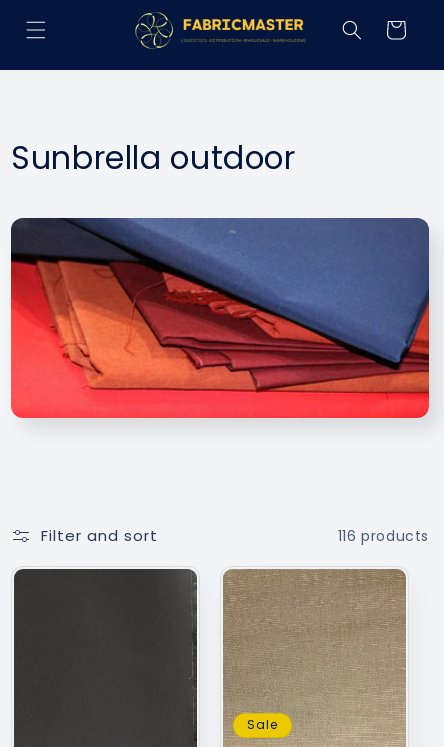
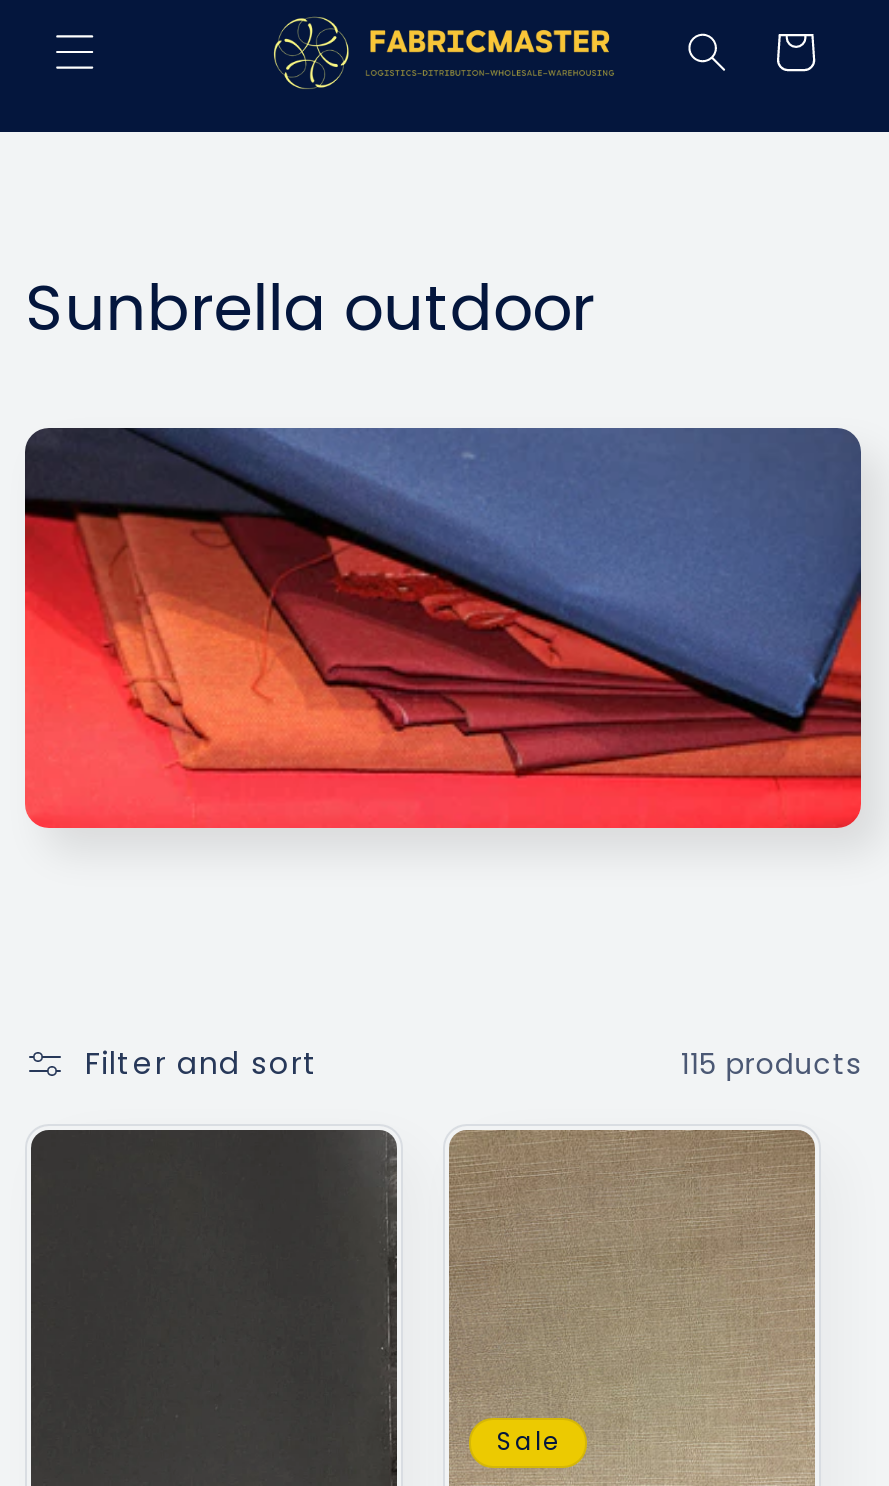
- 116 products
+ 115 products
